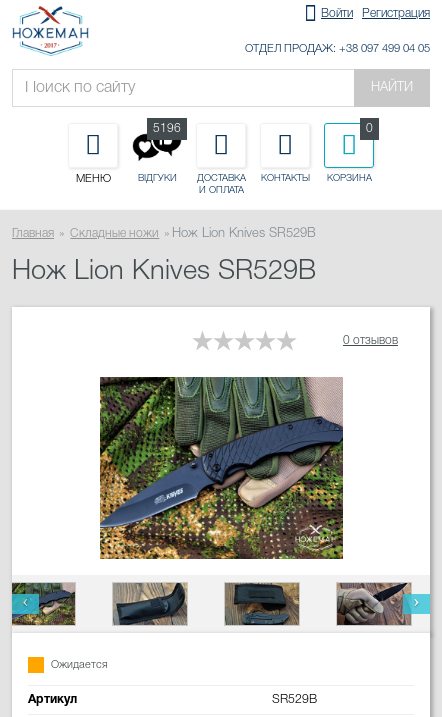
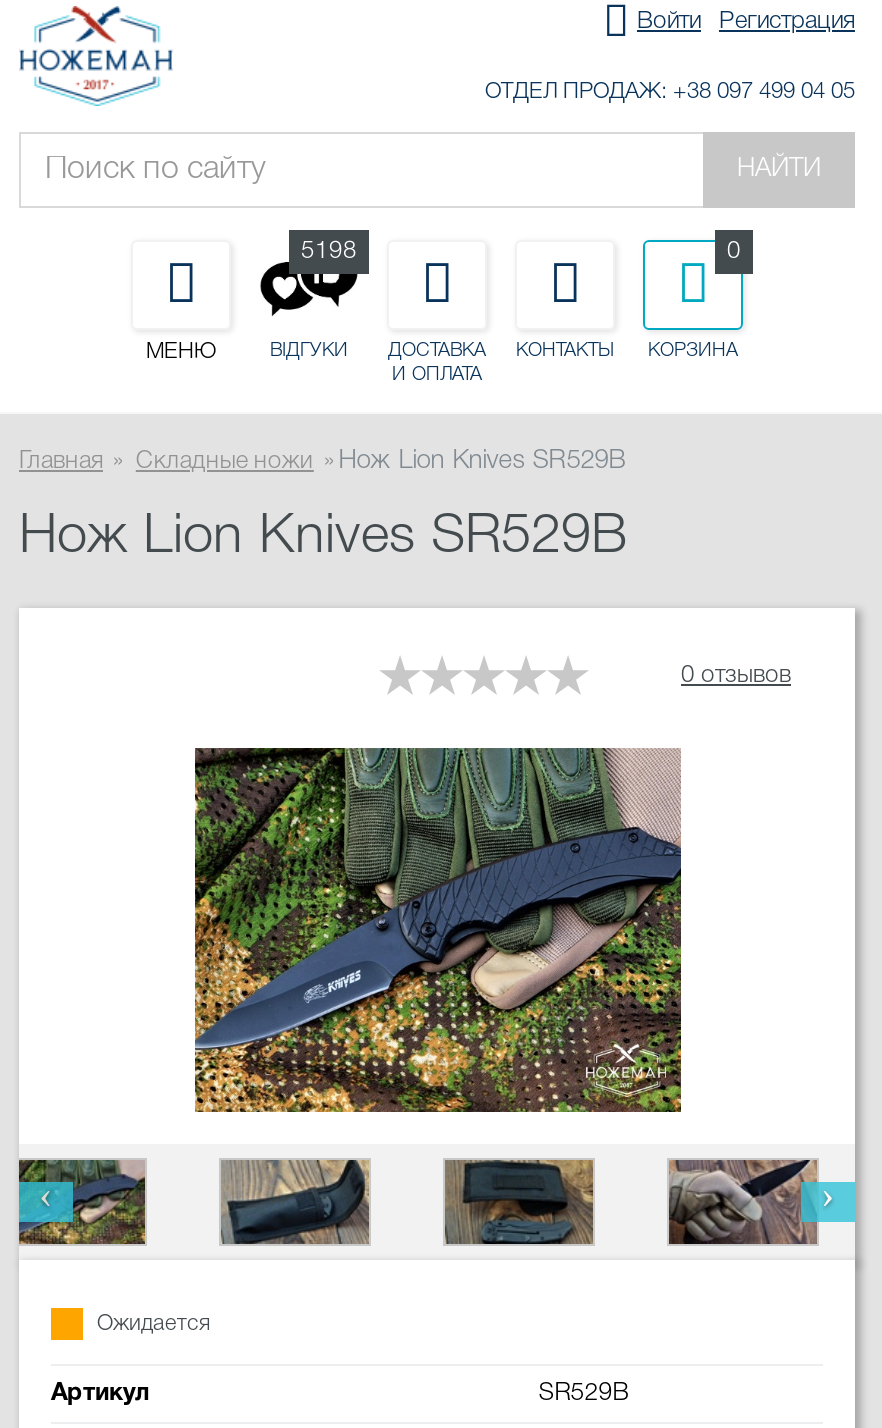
- 5196
+ 5198
